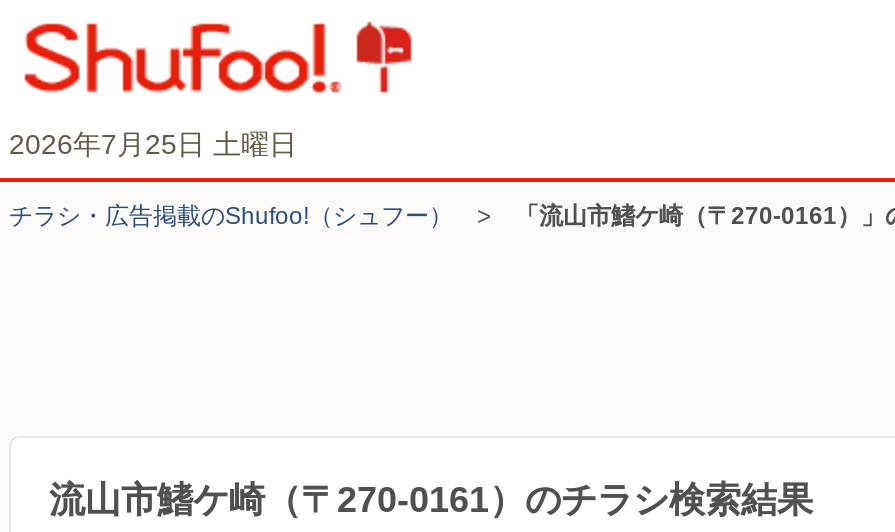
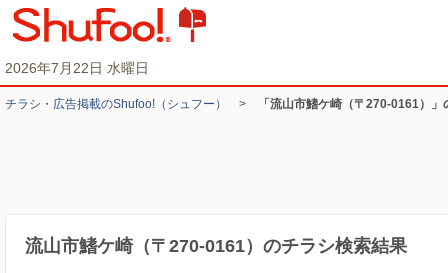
- 2026年7月25日 土曜日
+ 2026年7月22日 水曜日
